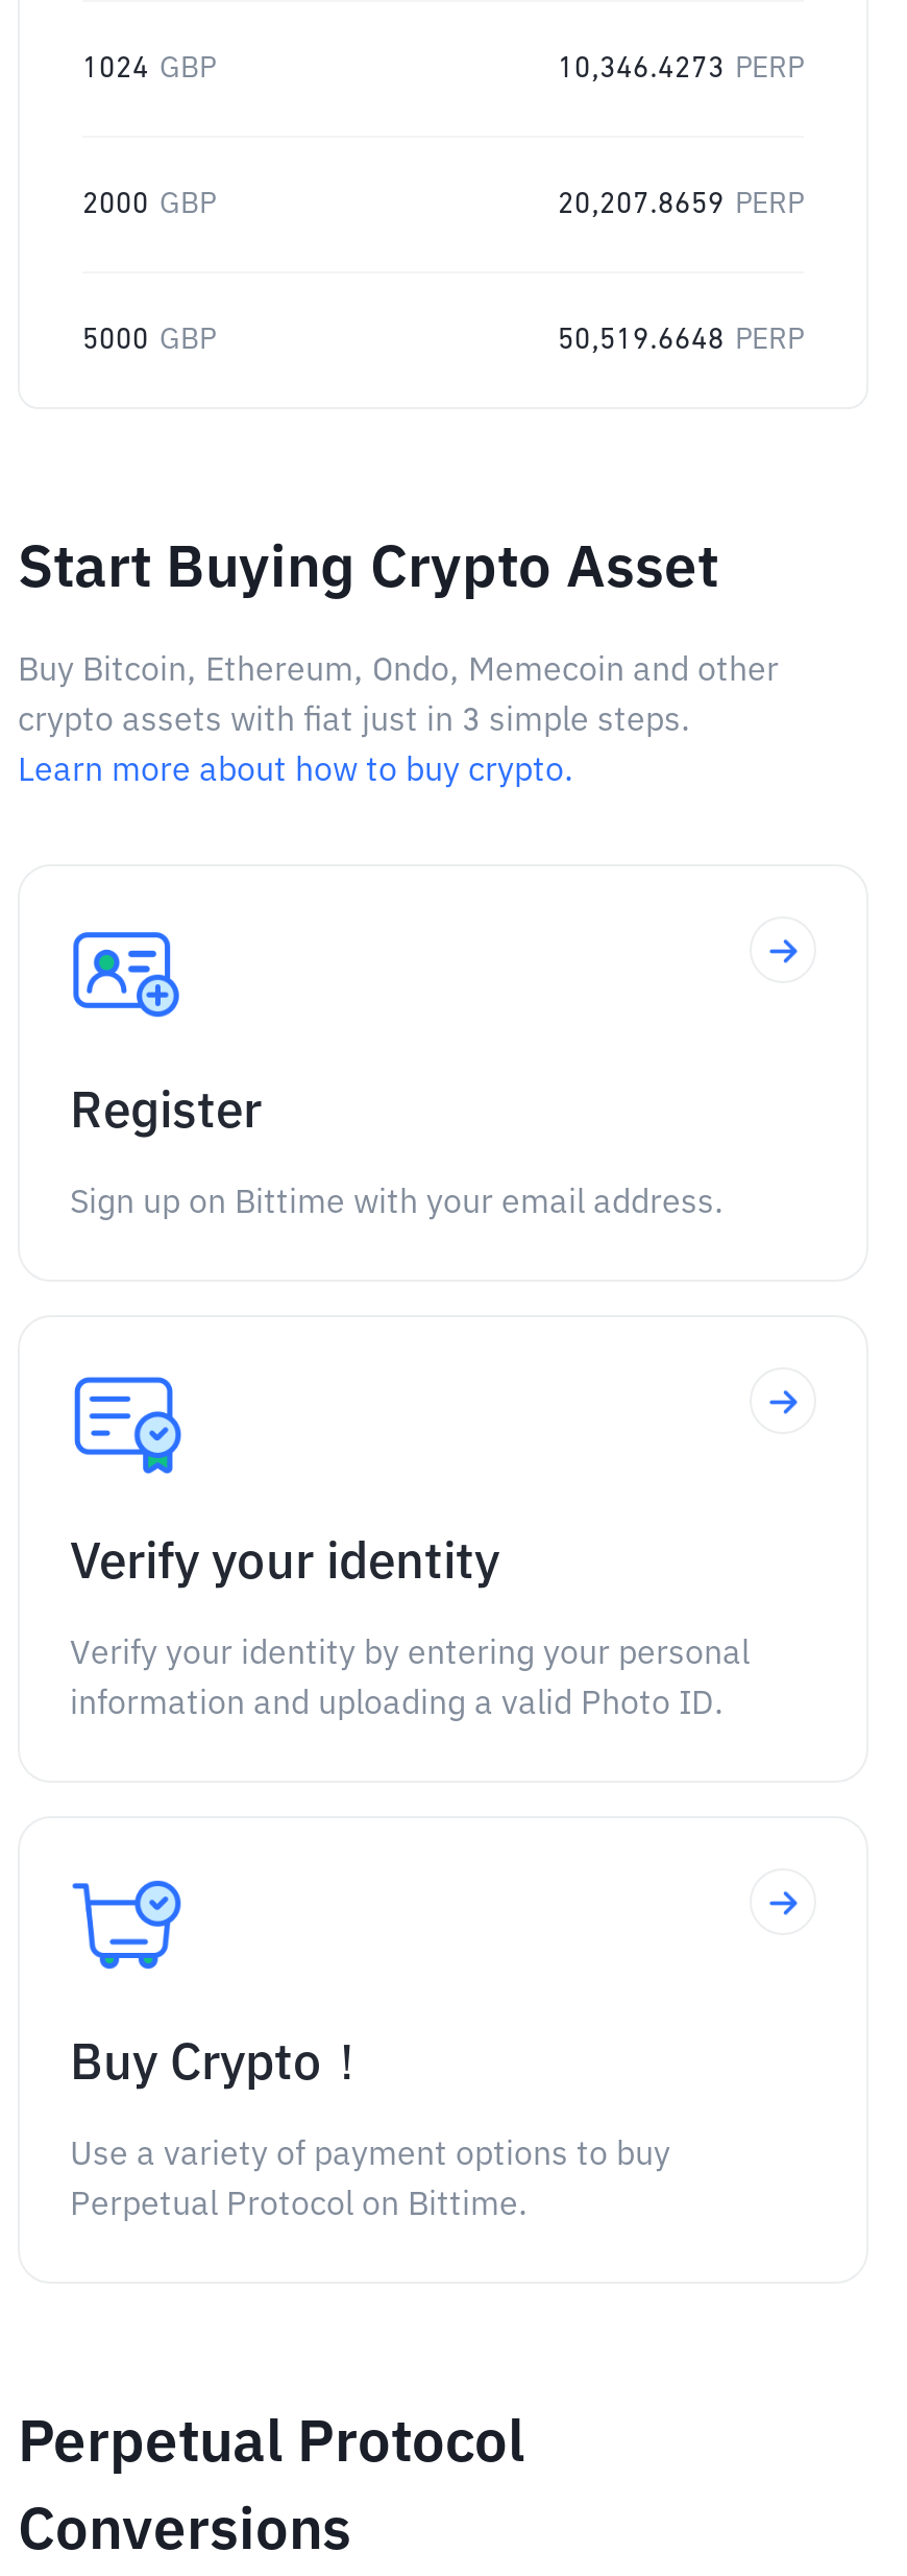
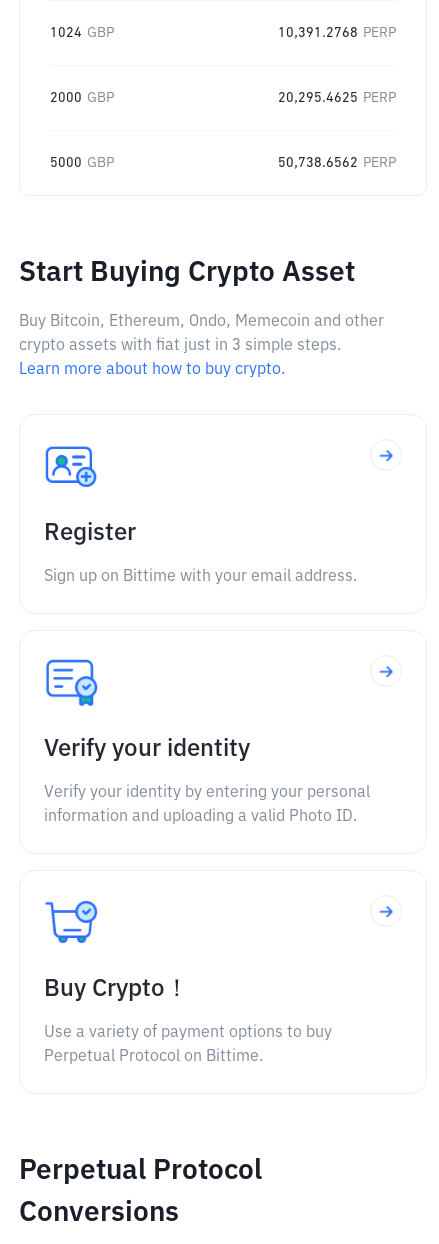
- 10,346.4273 PERP
+ 10,391.2768 PERP

- 20,207.8659 PERP
+ 20,295.4625 PERP

- 50,519.6648 PERP
+ 50,738.6562 PERP
